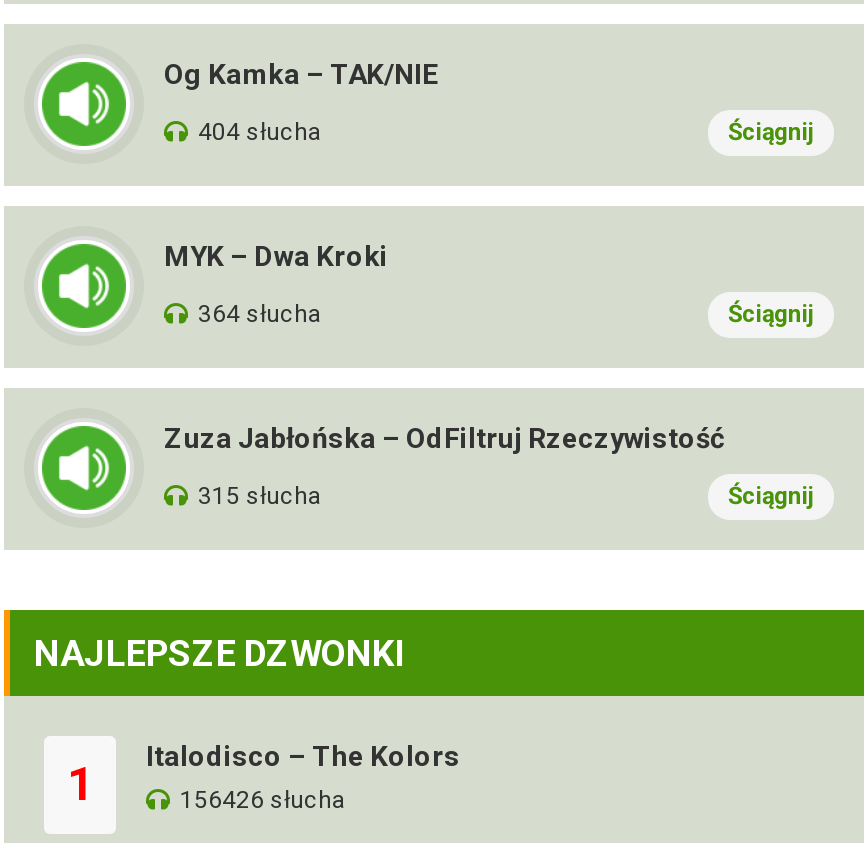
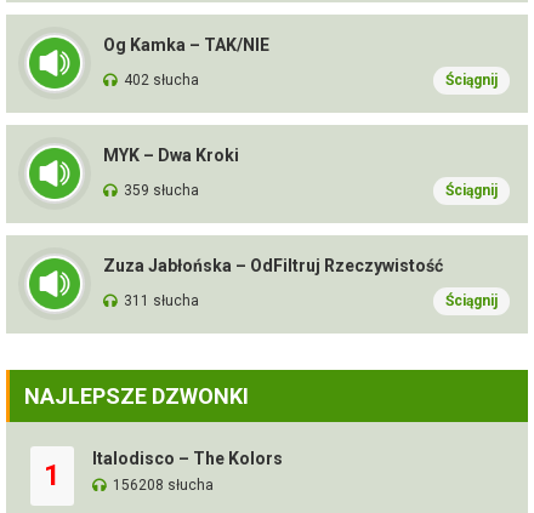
- 404 słucha
+ 402 słucha

- 364 słucha
+ 359 słucha

- 315 słucha
+ 311 słucha

- 156426 słucha
+ 156208 słucha
